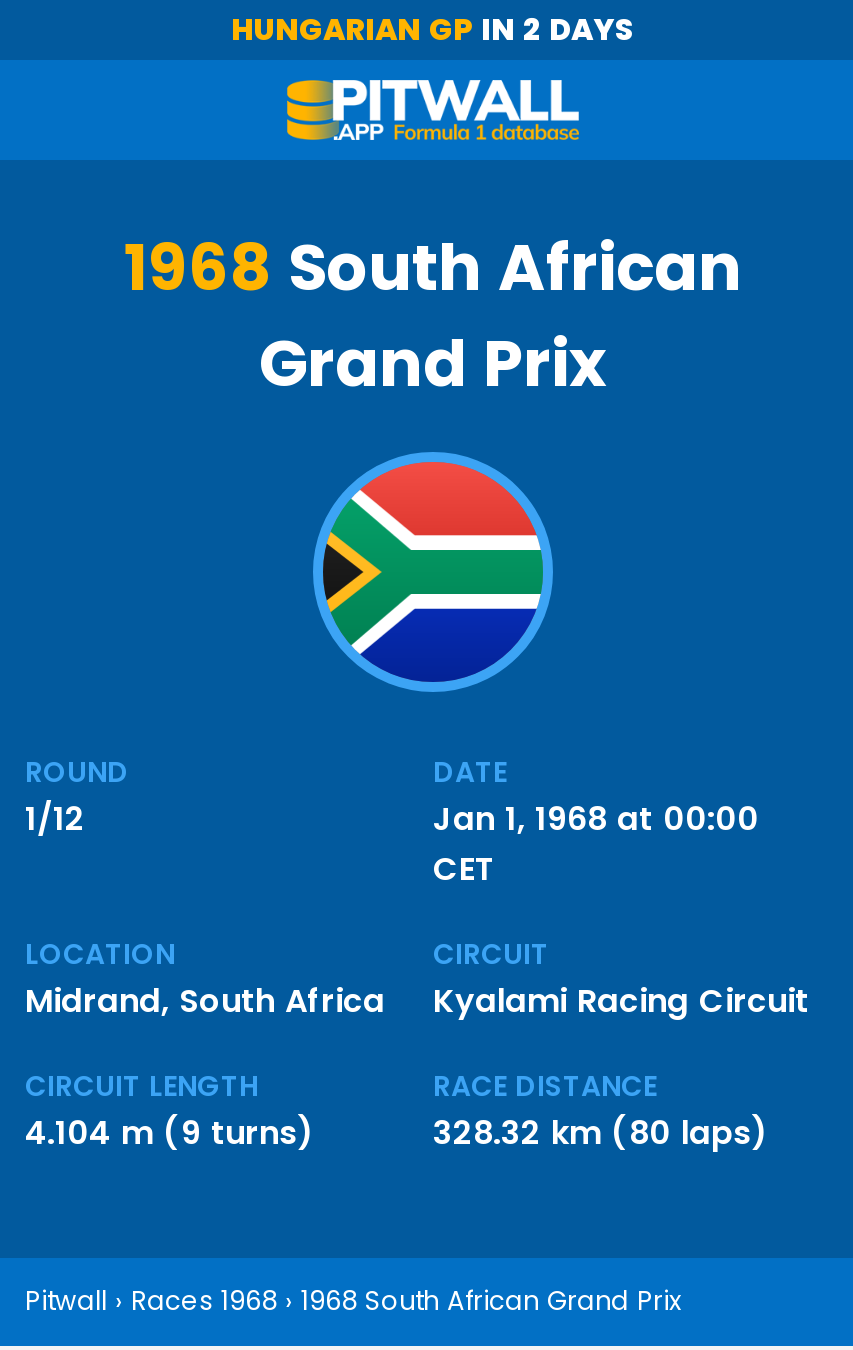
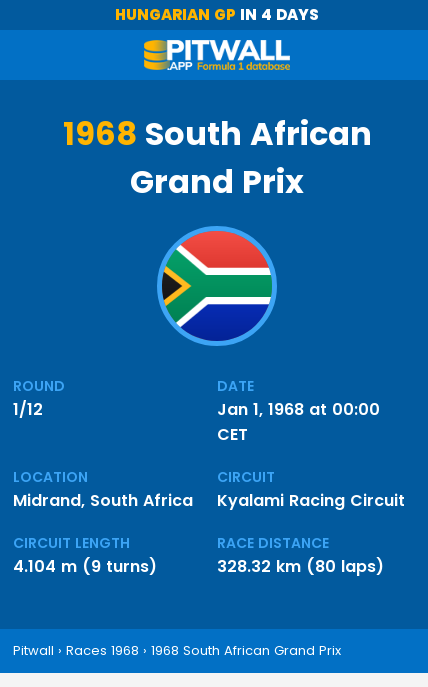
- HUNGARIAN GP IN 2 DAYS
+ HUNGARIAN GP IN 4 DAYS
